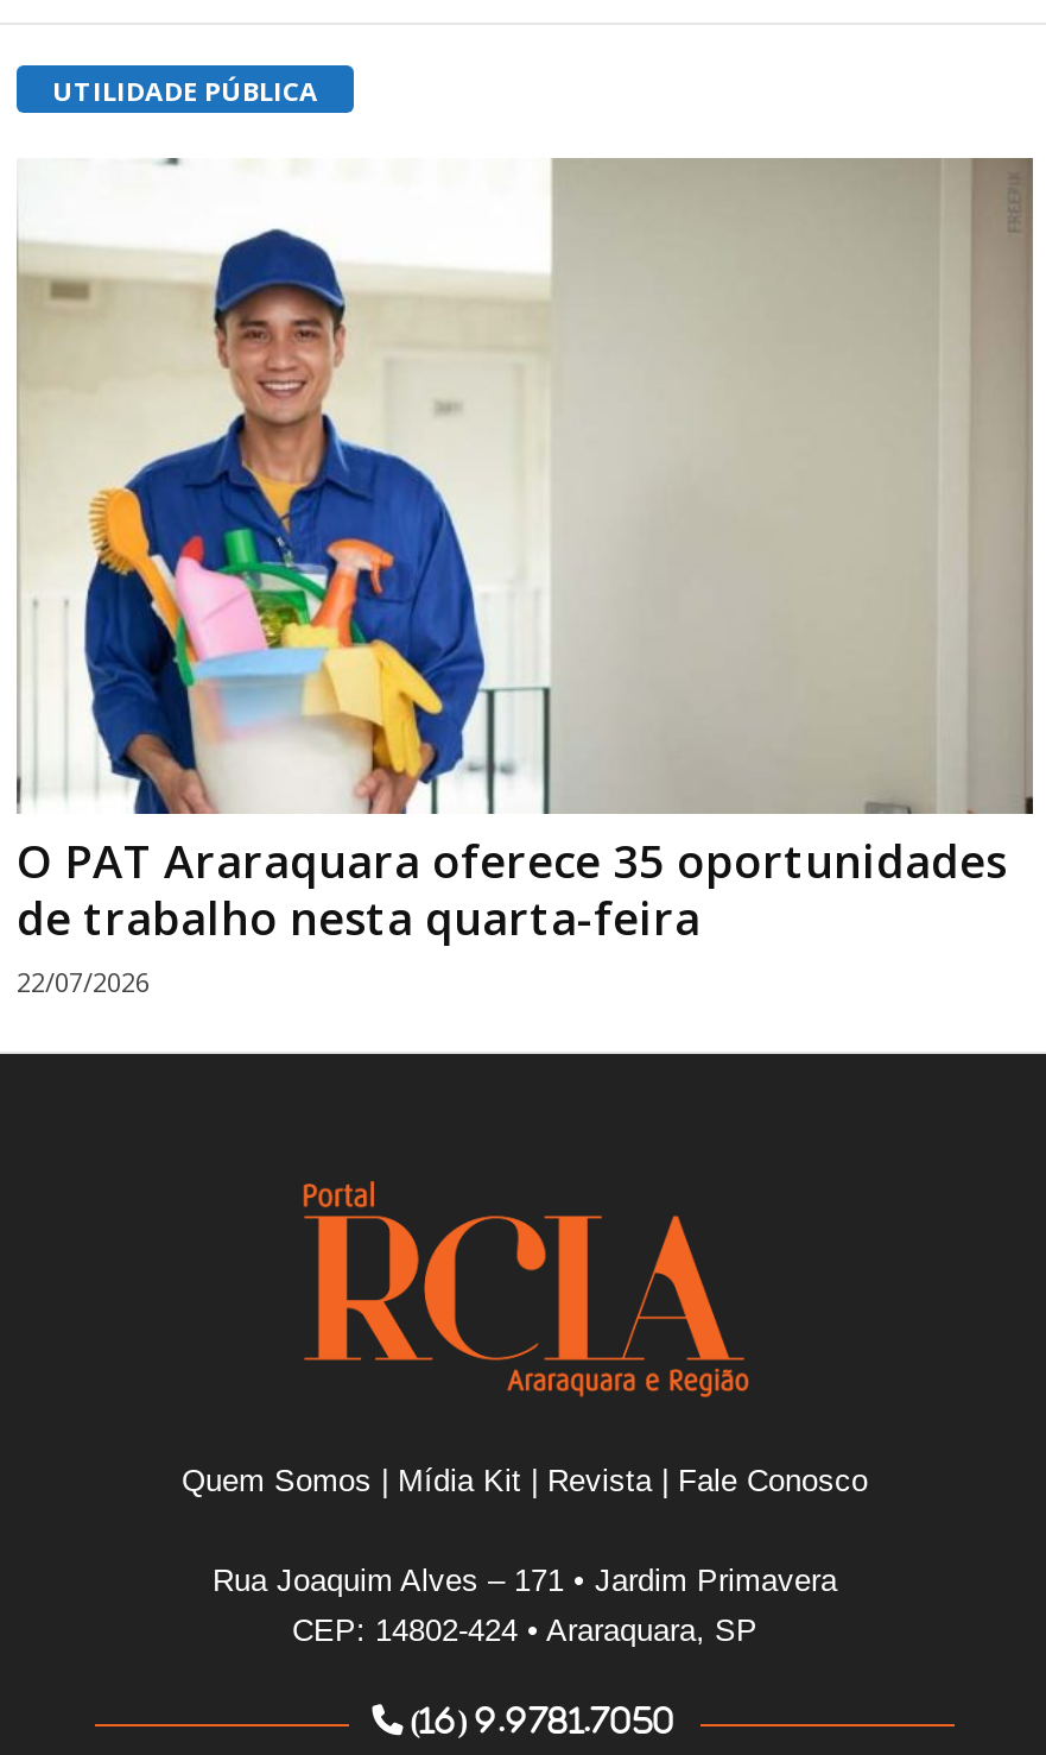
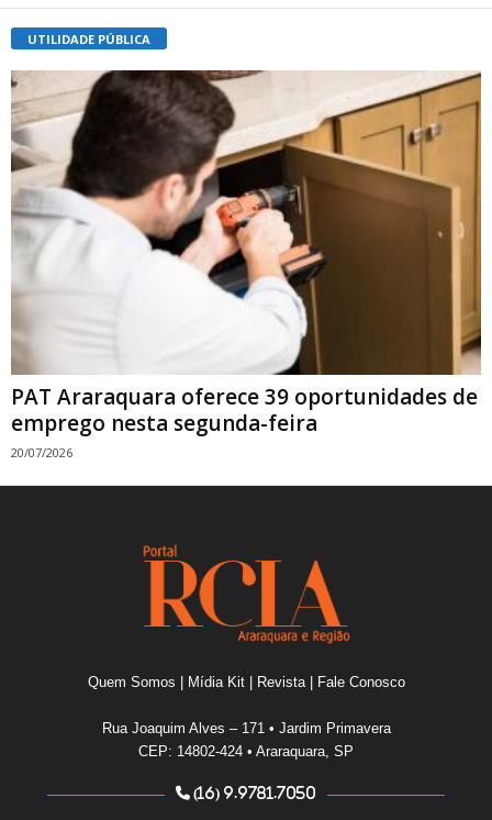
- [image]
- O PAT Araraquara oferece 35 oportunidades
- de trabalho nesta quarta-feira
- 22/07/2026
+ [image]
+ PAT Araraquara oferece 39 oportunidades de
+ emprego nesta segunda-feira
+ 20/07/2026
